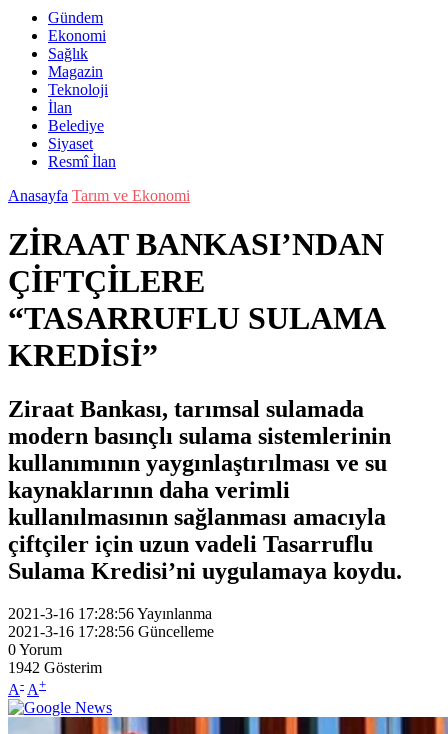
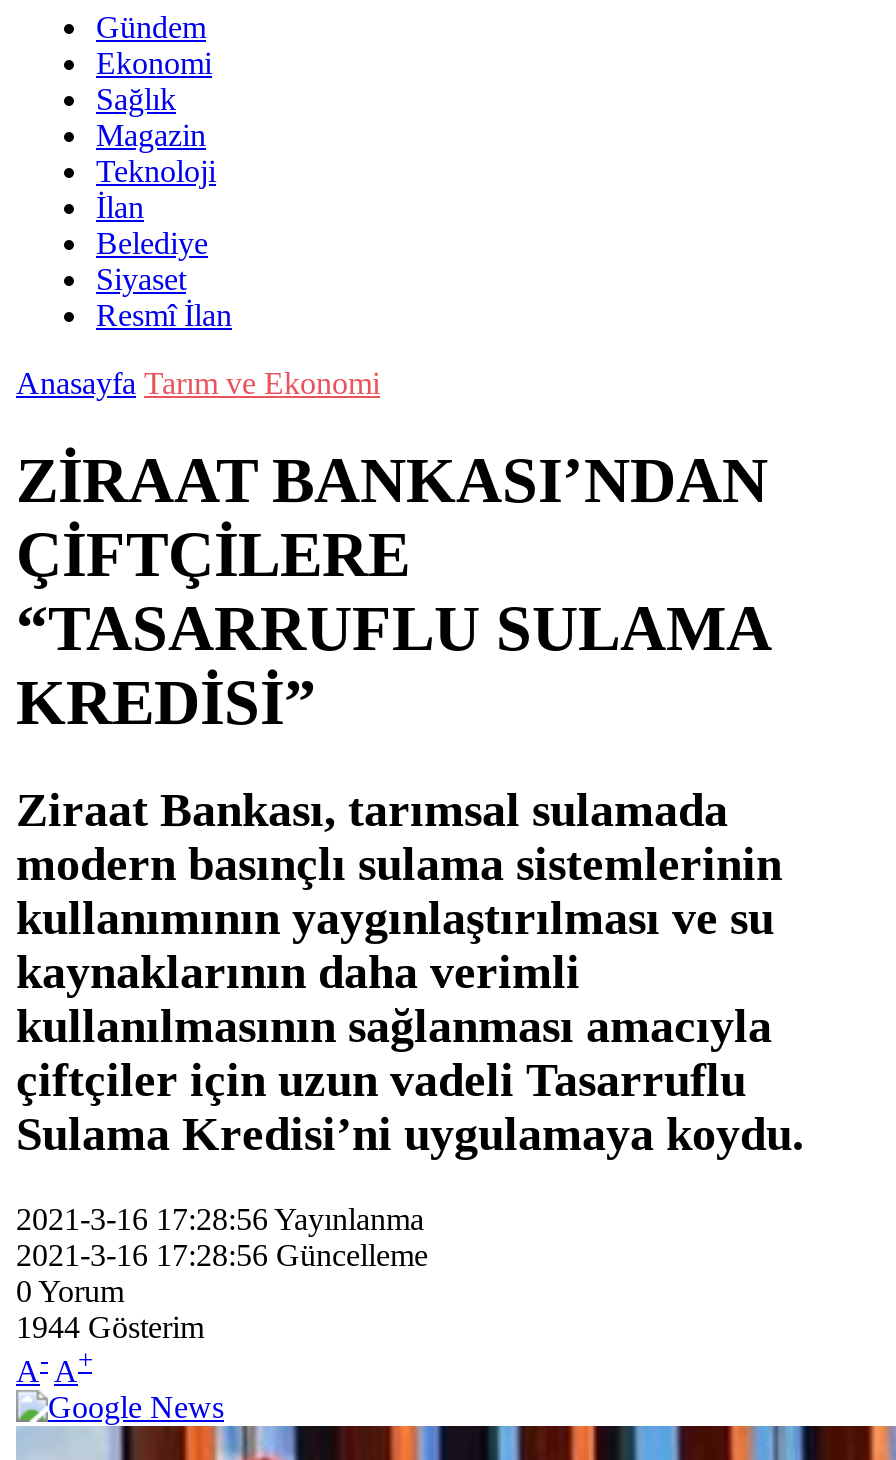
- 1942 Gösterim
+ 1944 Gösterim
